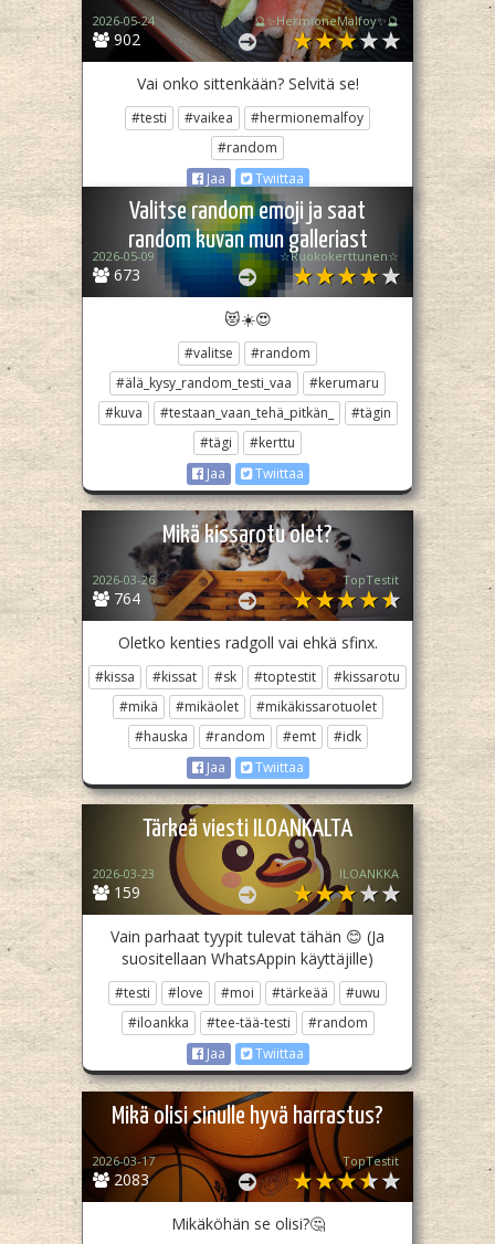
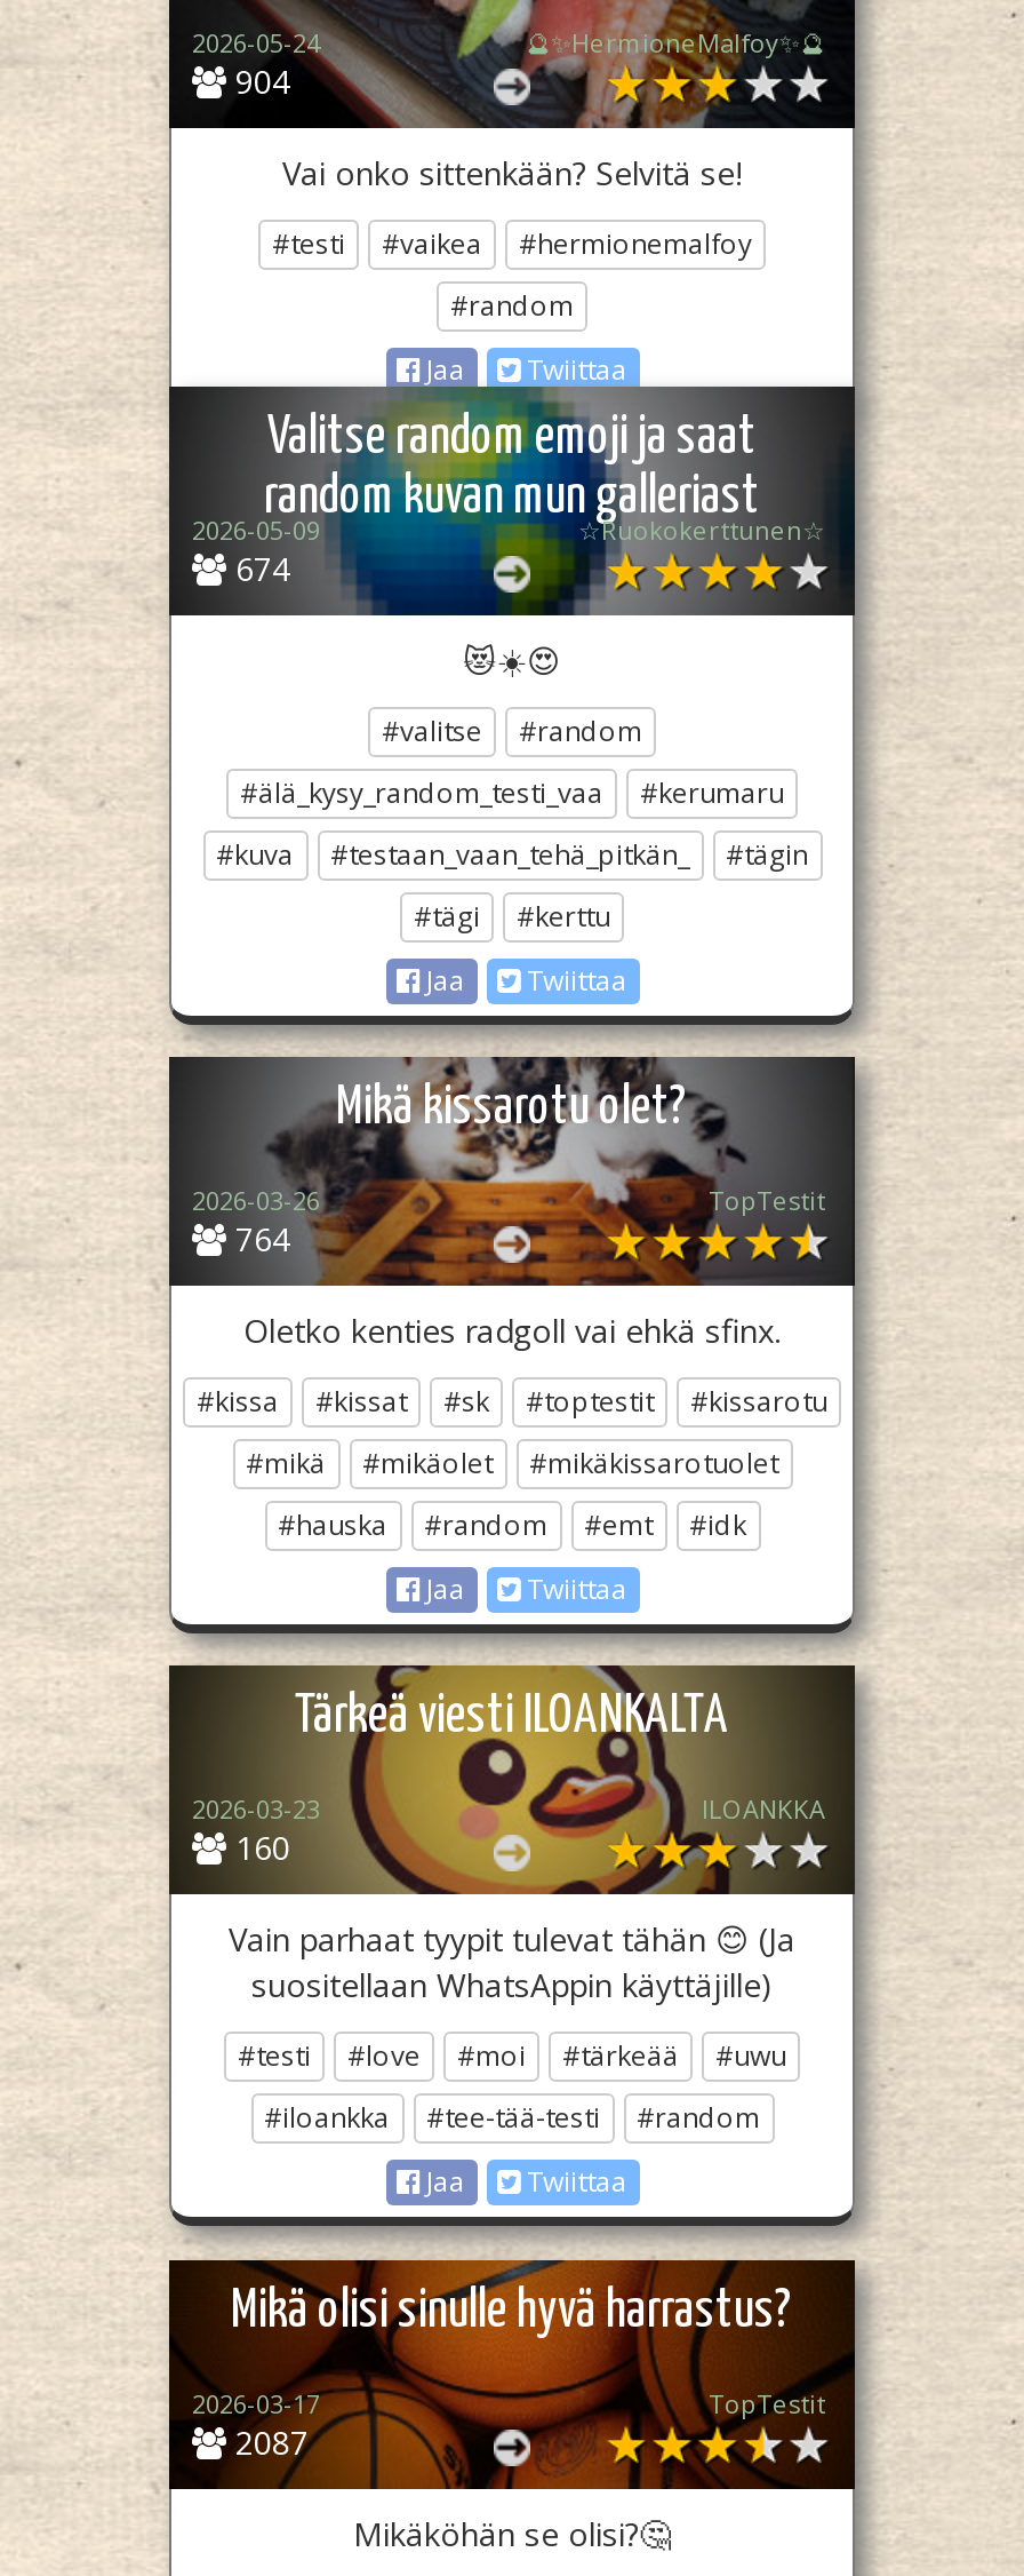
- 902
+ 904

- 673
+ 674

- 159
+ 160

- 2083
+ 2087
